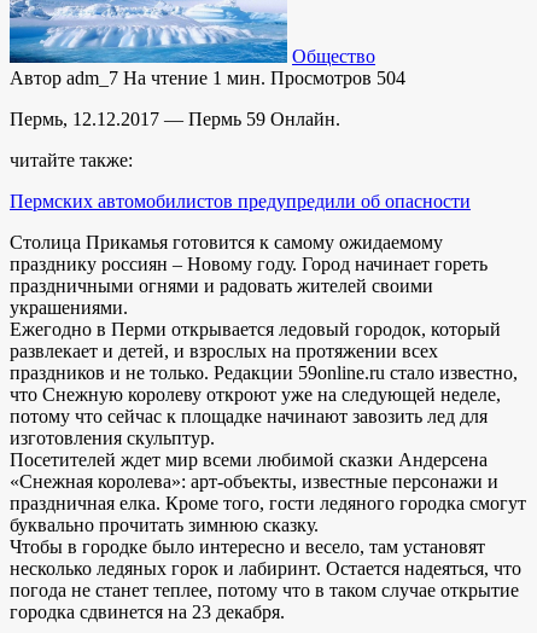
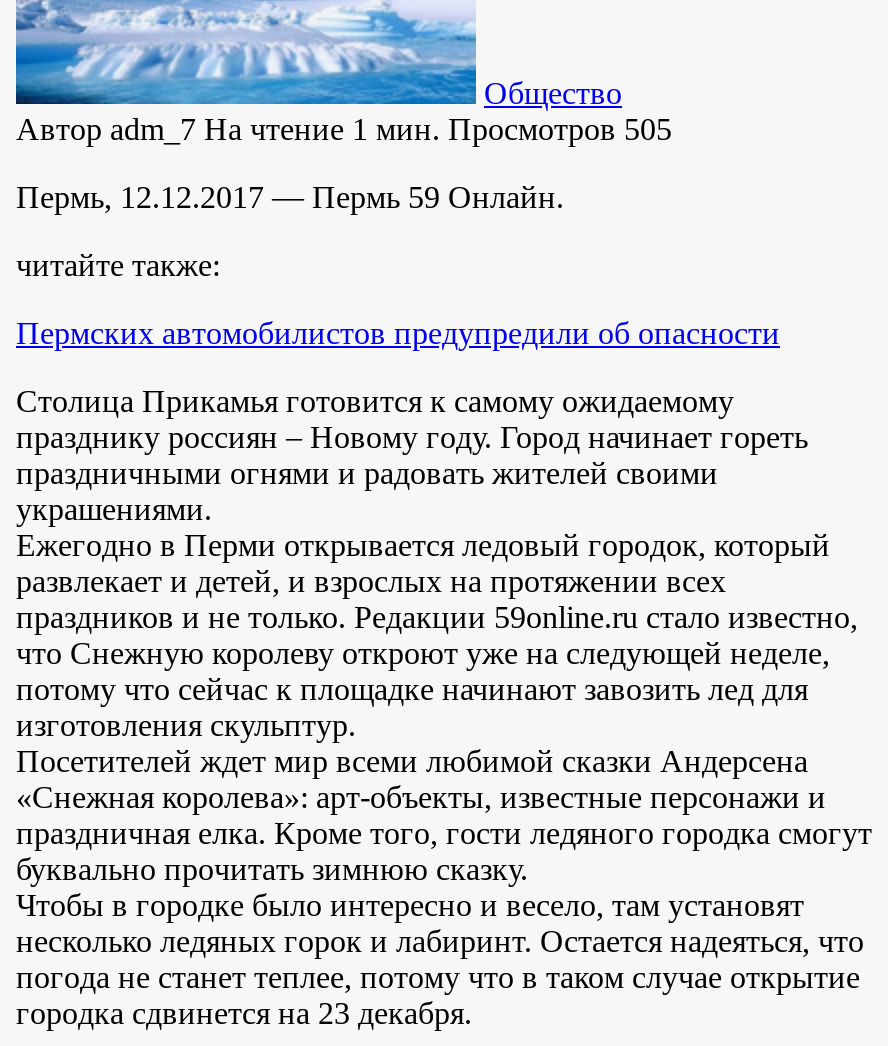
- Автор adm_7 На чтение 1 мин. Просмотров 504
+ Автор adm_7 На чтение 1 мин. Просмотров 505
